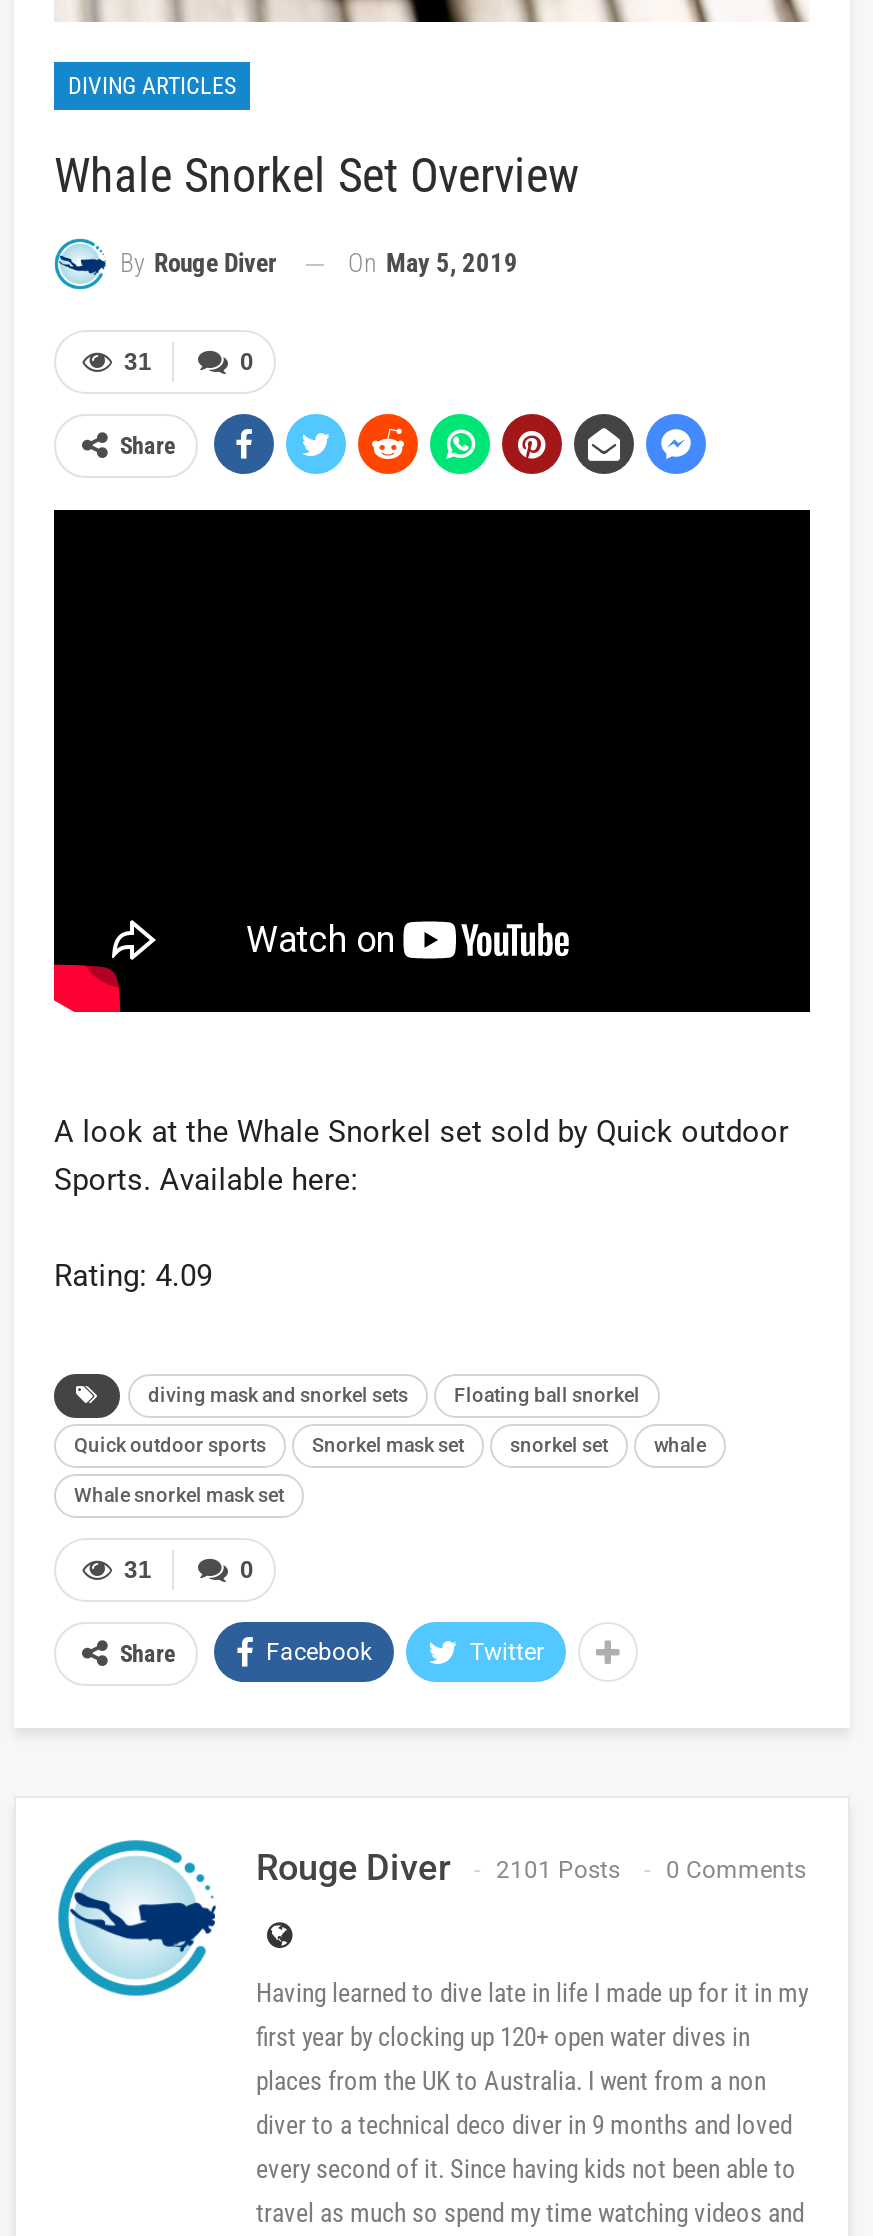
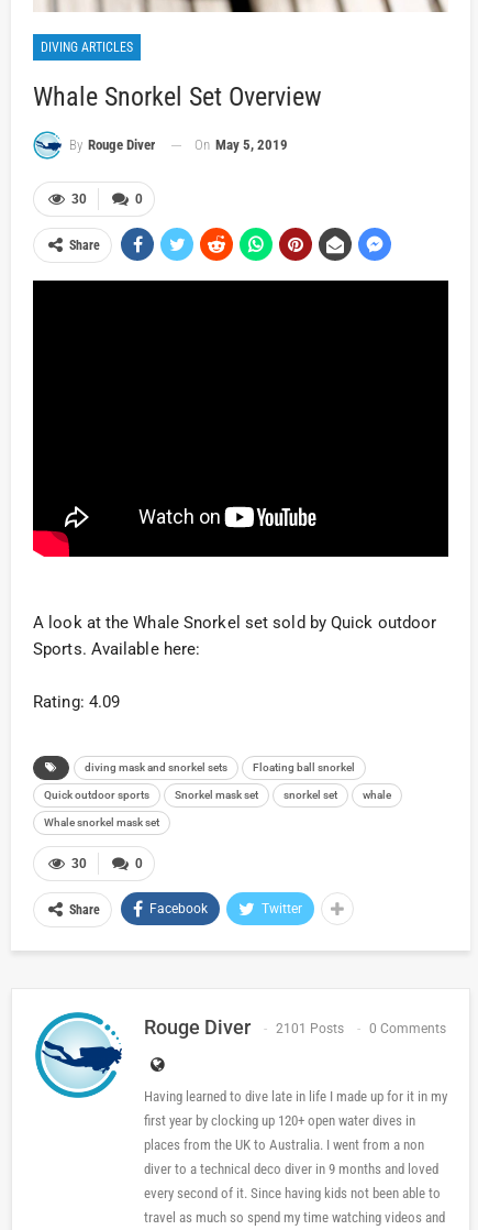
- 31
+ 30

- 31
+ 30
